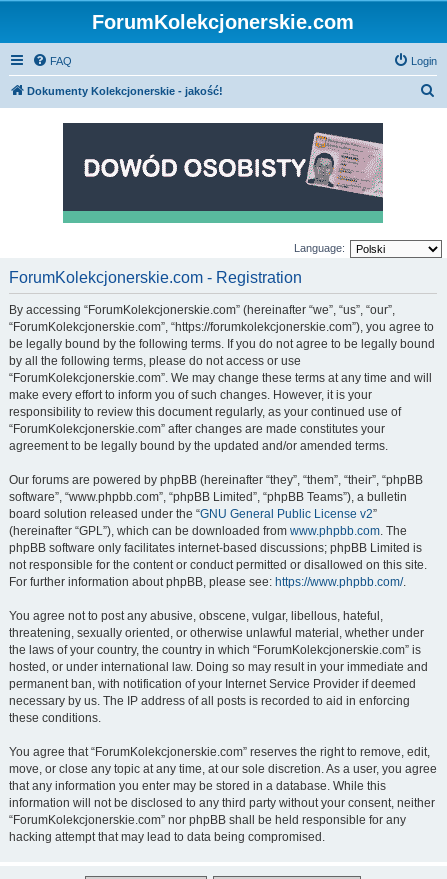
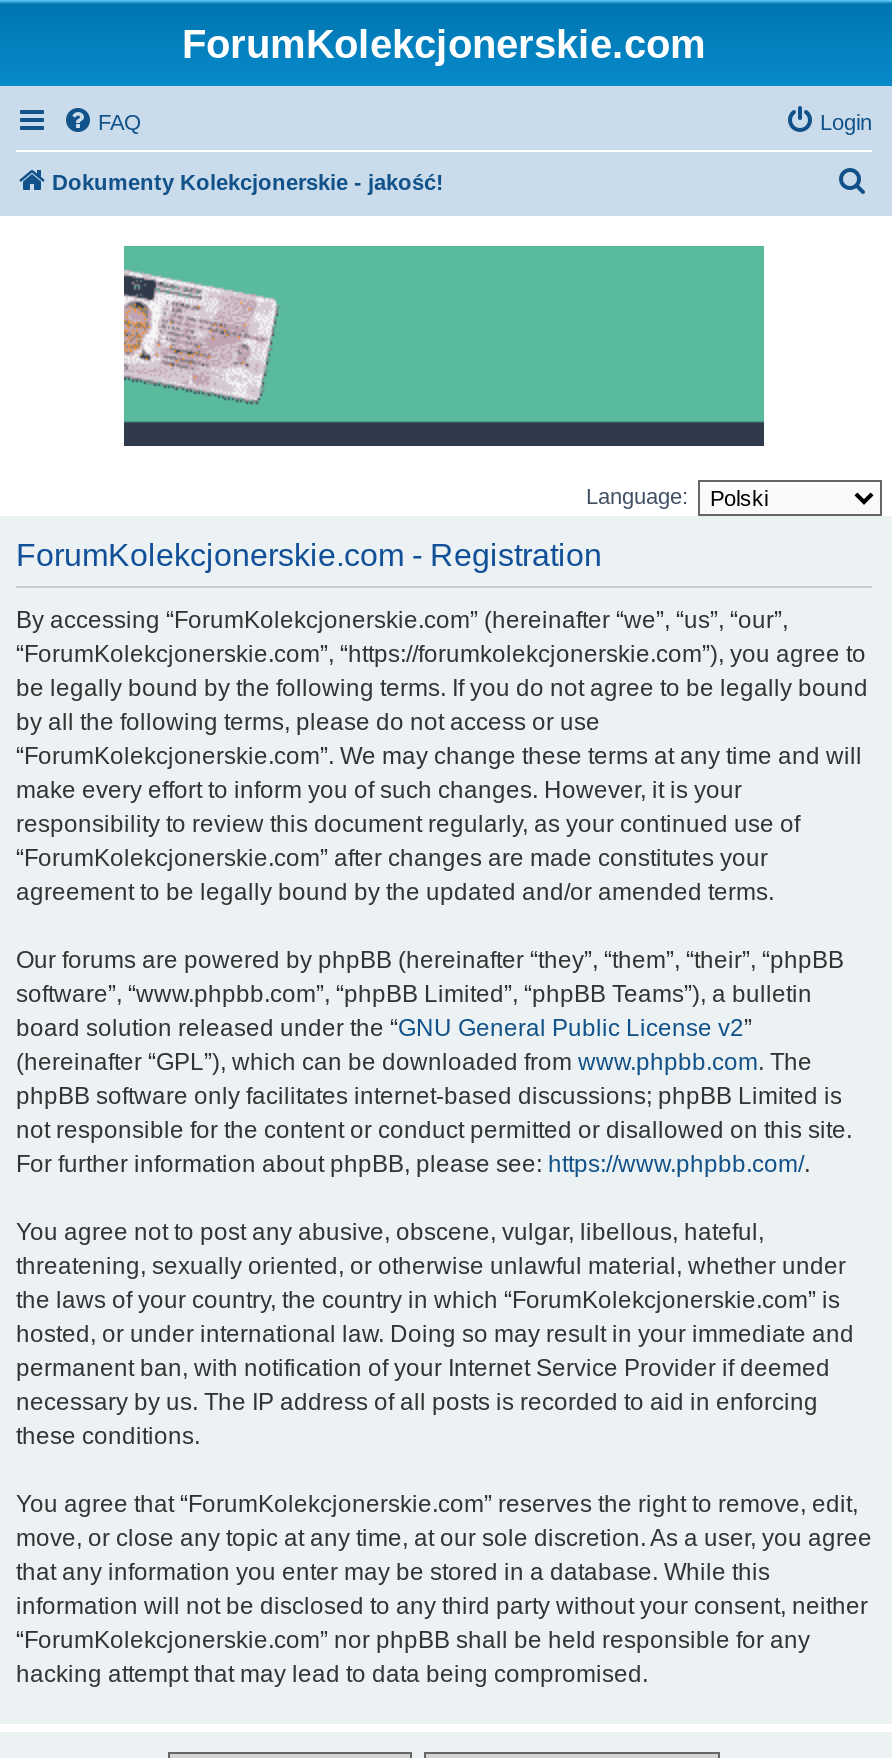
- [image]
+ [image]
